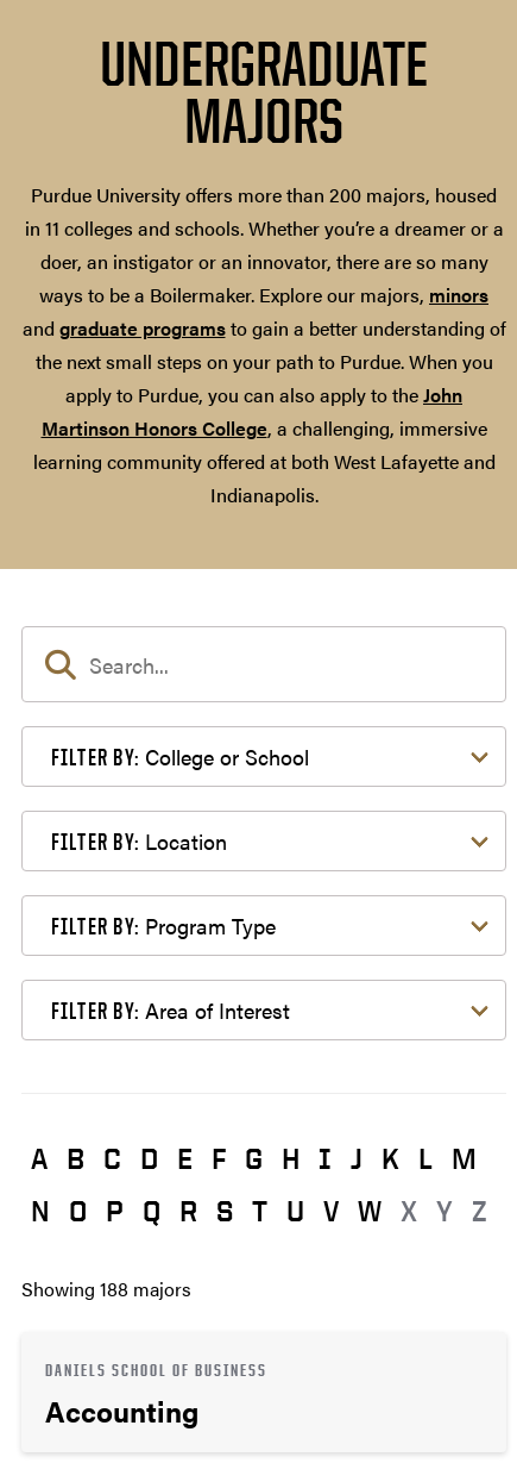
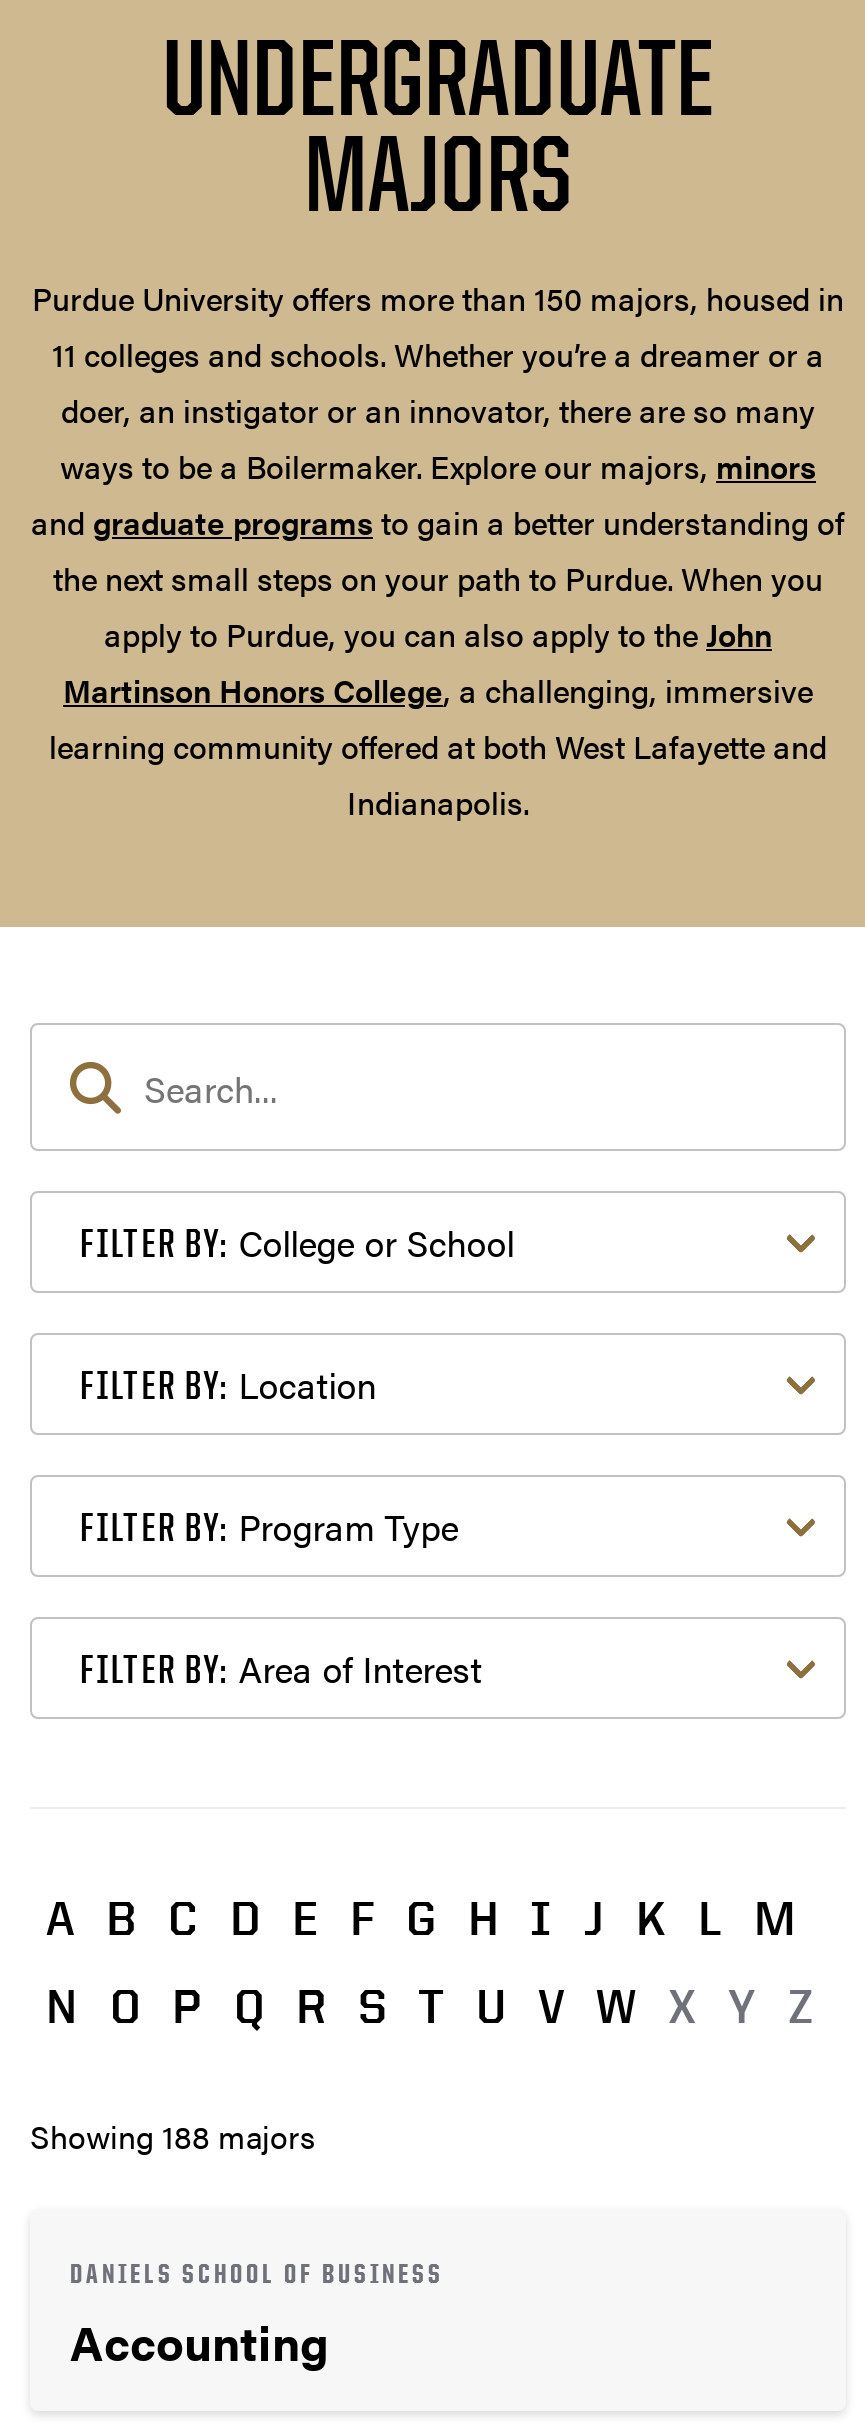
- Purdue University offers more than 200 majors, housed
- in 11 colleges and schools. Whether you’re a dreamer or a
+ Purdue University offers more than 150 majors, housed in
+ 11 colleges and schools. Whether you’re a dreamer or a
